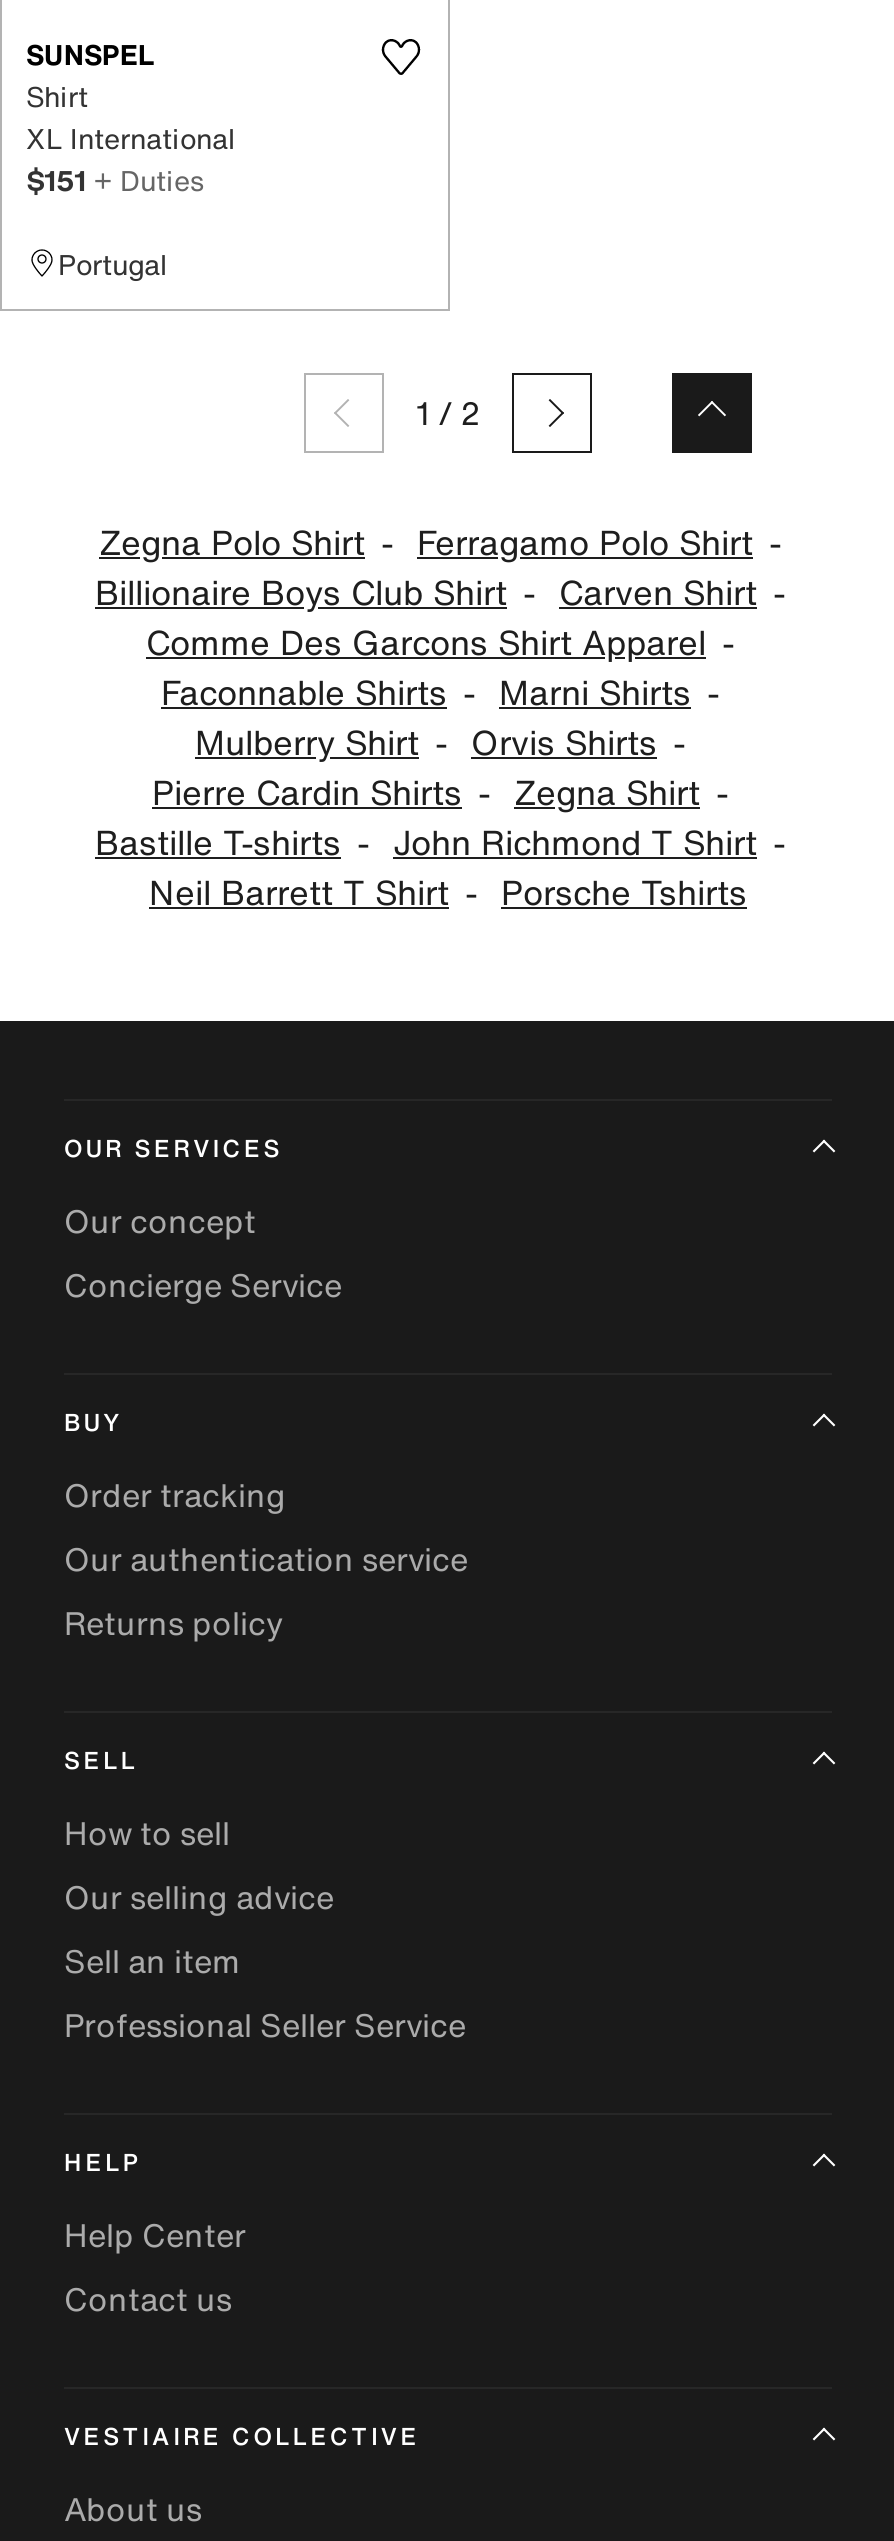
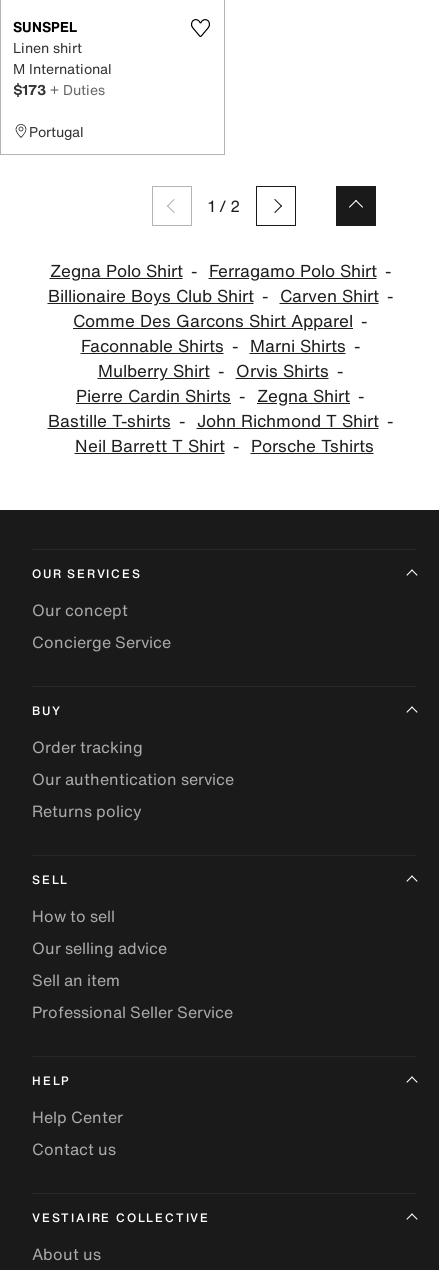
- Shirt
- XL International
- $151 + Duties
+ Linen shirt
+ M International
+ $173 + Duties
